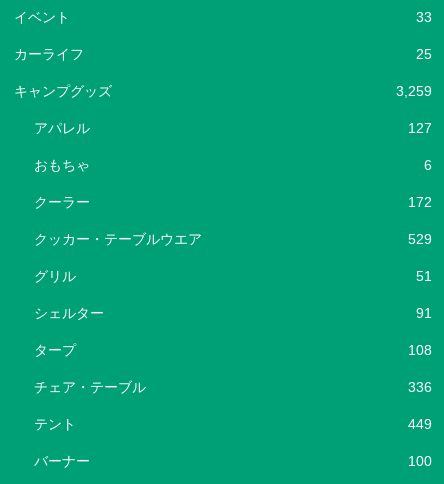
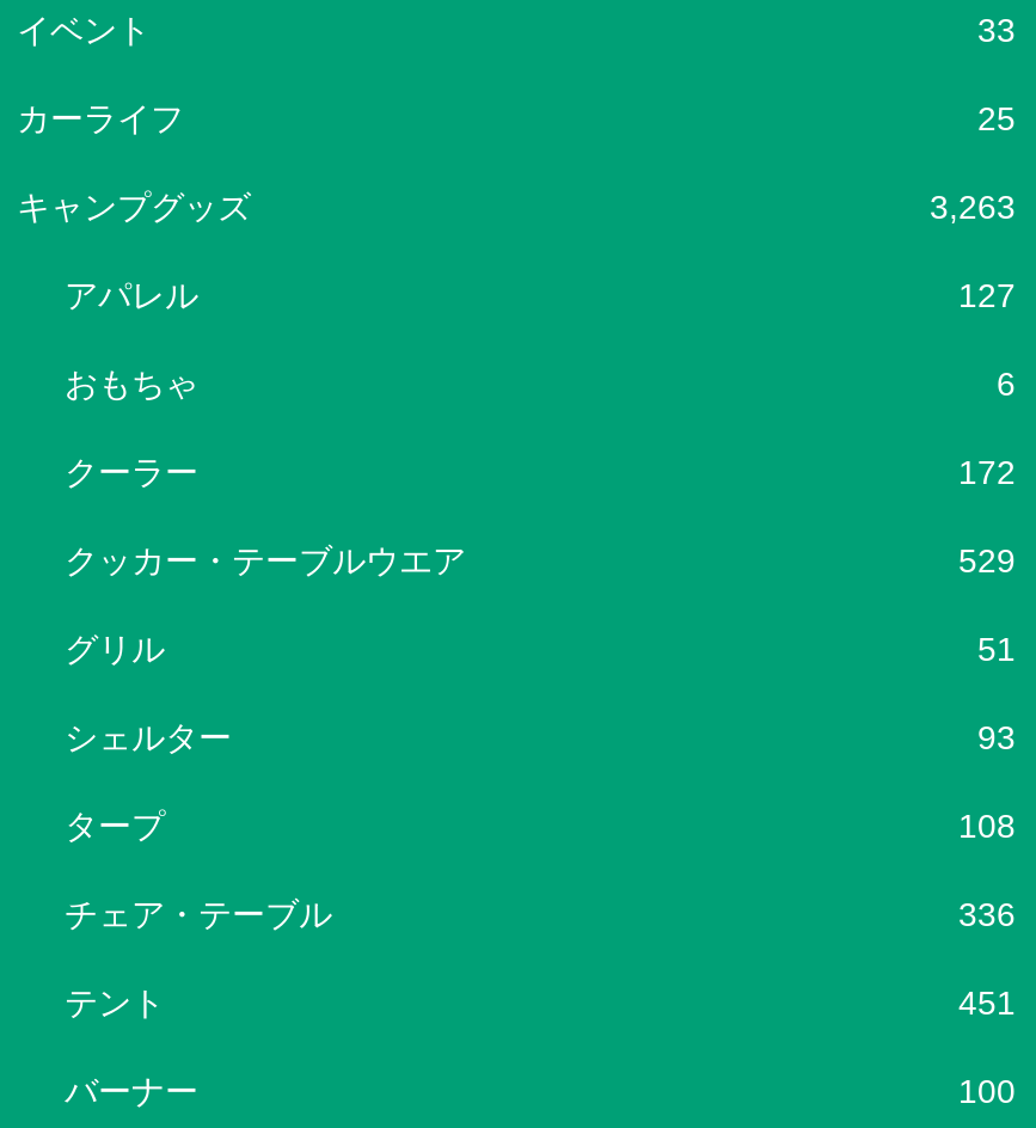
- 3,259
+ 3,263

- 91
+ 93

- 449
+ 451
